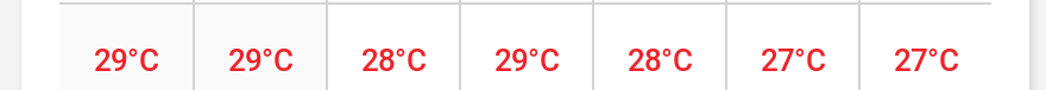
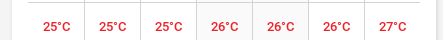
- 29°C
+ 25°C

- 29°C
+ 25°C

- 28°C
+ 25°C

- 29°C
+ 26°C

- 28°C
+ 26°C

- 27°C
+ 26°C
